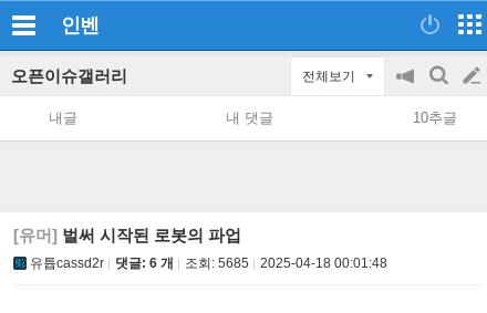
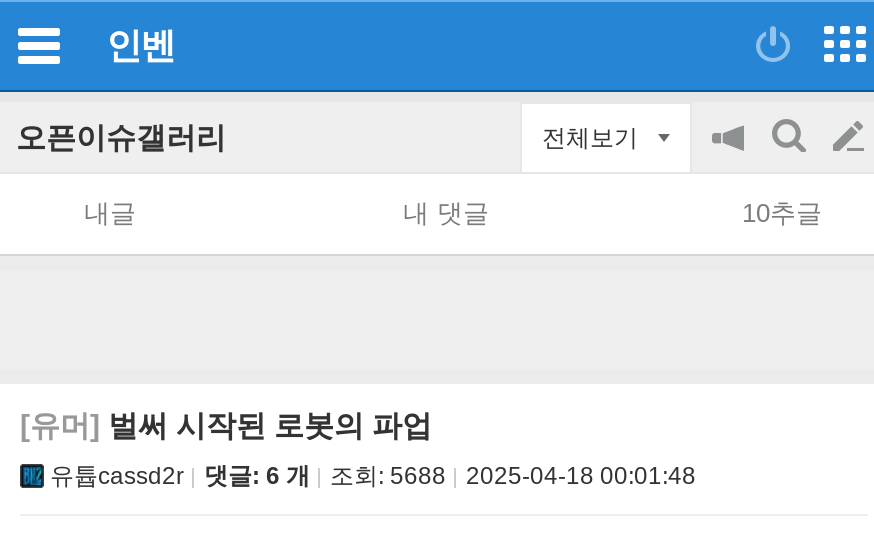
- 유튭cassd2r 댓글: 6 개 조회: 5685 2025-04-18 00:01:48
+ 유튭cassd2r 댓글: 6 개 조회: 5688 2025-04-18 00:01:48
